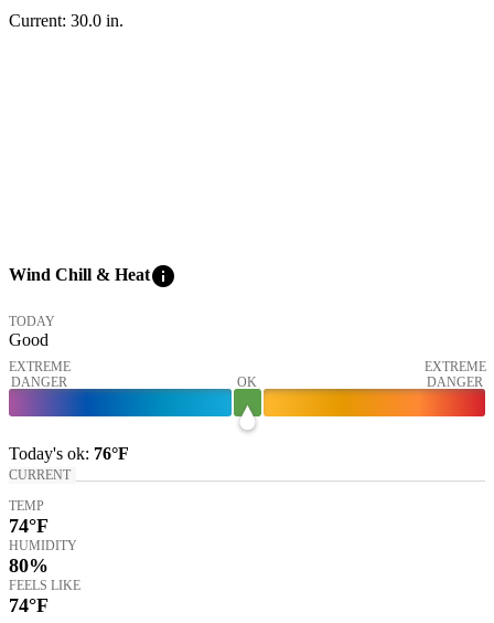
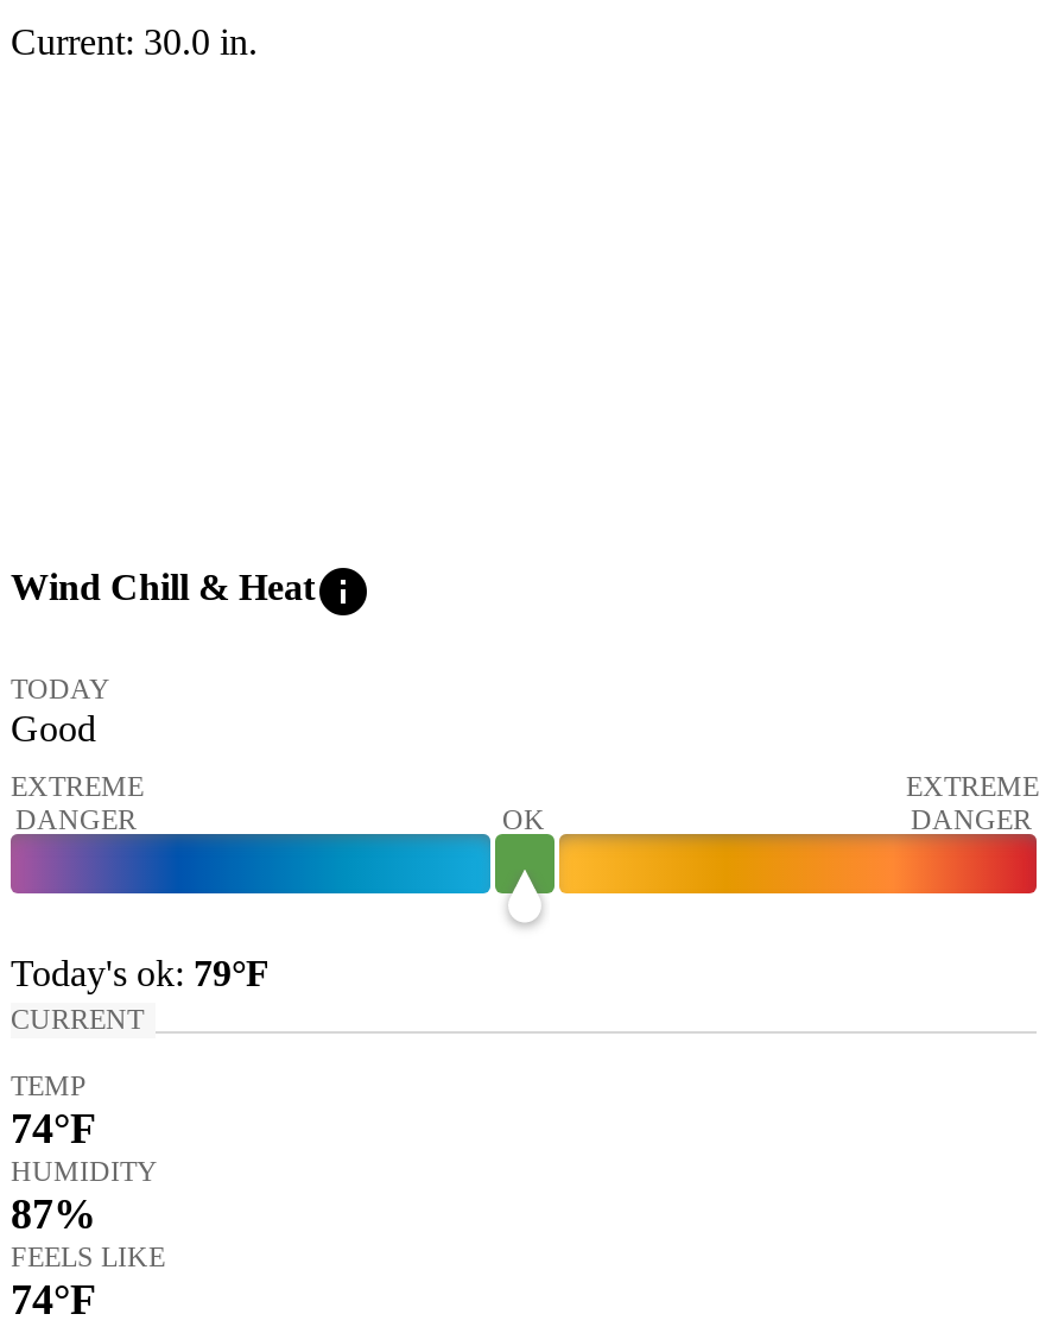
- Today's ok: 76°F
+ Today's ok: 79°F

- 80%
+ 87%
